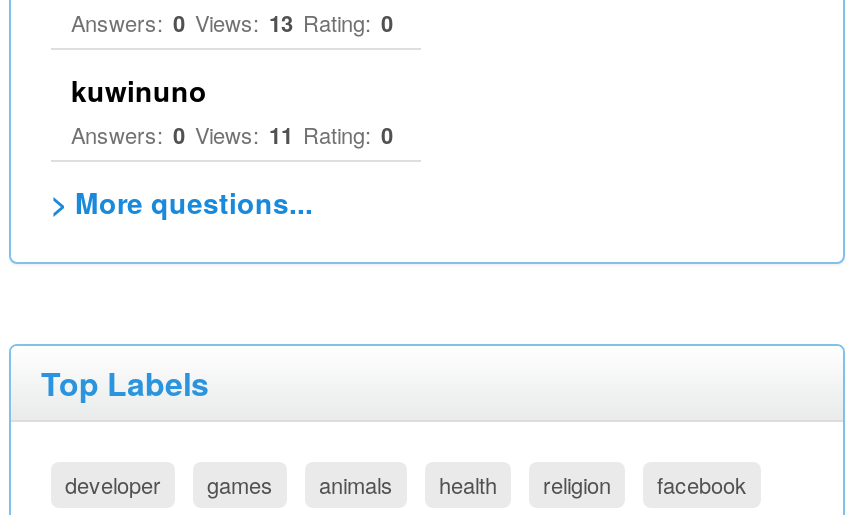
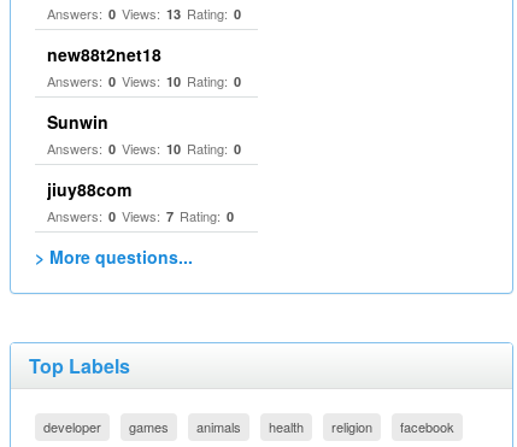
- kuwinuno
- Answers: 0 Views: 11 Rating: 0
+ new88t2net18
+ Answers: 0 Views: 10 Rating: 0
+ Sunwin
+ Answers: 0 Views: 10 Rating: 0
+ jiuy88com
+ Answers: 0 Views: 7 Rating: 0
